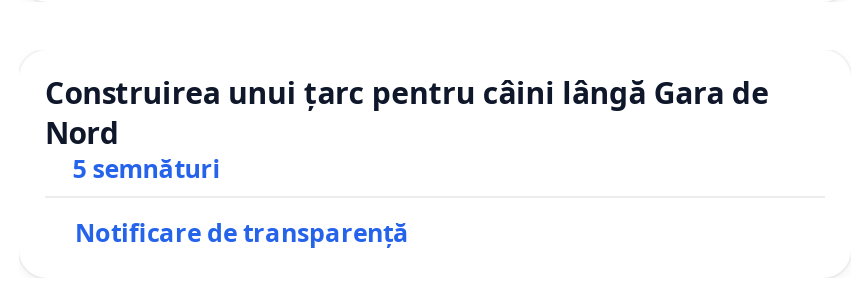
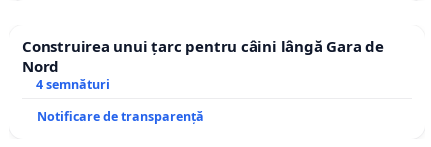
- 5 semnături
+ 4 semnături
